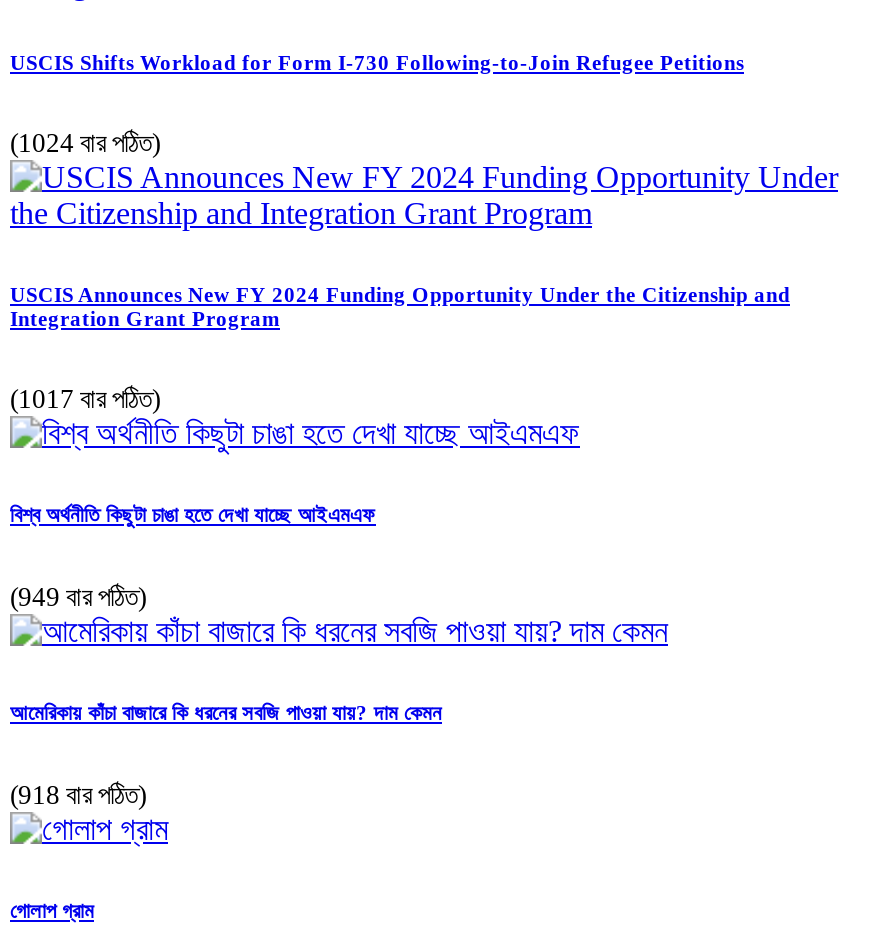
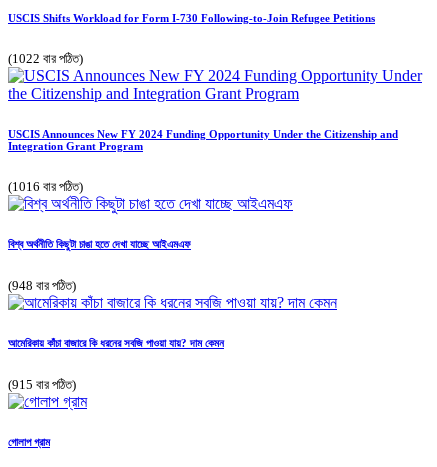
- (1024 বার পঠিত)
+ (1022 বার পঠিত)

- (1017 বার পঠিত)
+ (1016 বার পঠিত)

- (949 বার পঠিত)
+ (948 বার পঠিত)

- (918 বার পঠিত)
+ (915 বার পঠিত)
